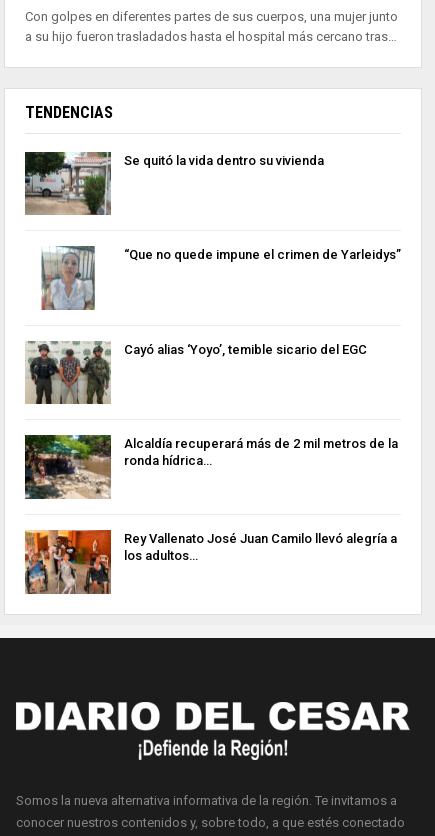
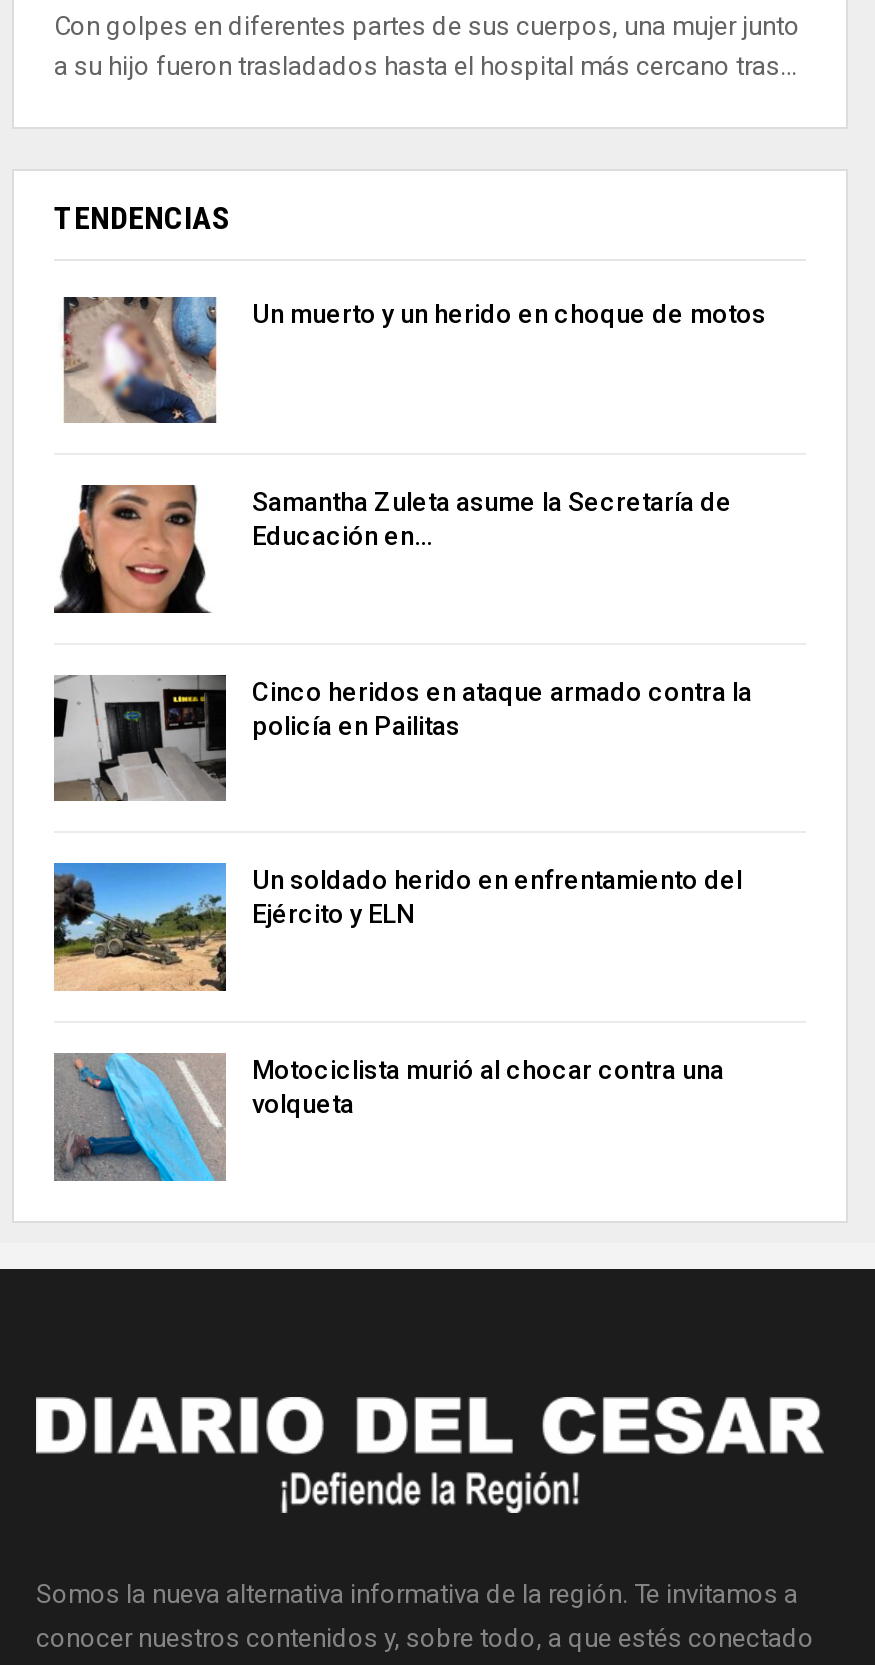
- [image]
- Se quitó la vida dentro su vivienda
+ [image]
+ Un muerto y un herido en choque de motos

- [image]
- “Que no quede impune el crimen de Yarleidys”
+ [image]
+ Samantha Zuleta asume la Secretaría de
+ Educación en…

- [image]
- Cayó alias ‘Yoyo’, temible sicario del EGC
+ [image]
+ Cinco heridos en ataque armado contra la
+ policía en Pailitas

- [image]
- Alcaldía recuperará más de 2 mil metros de la
- ronda hídrica…
+ [image]
+ Un soldado herido en enfrentamiento del
+ Ejército y ELN

- [image]
- Rey Vallenato José Juan Camilo llevó alegría a
- los adultos…
+ [image]
+ Motociclista murió al chocar contra una
+ volqueta
